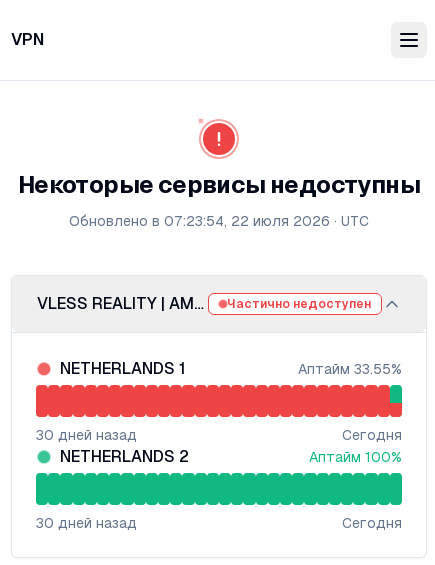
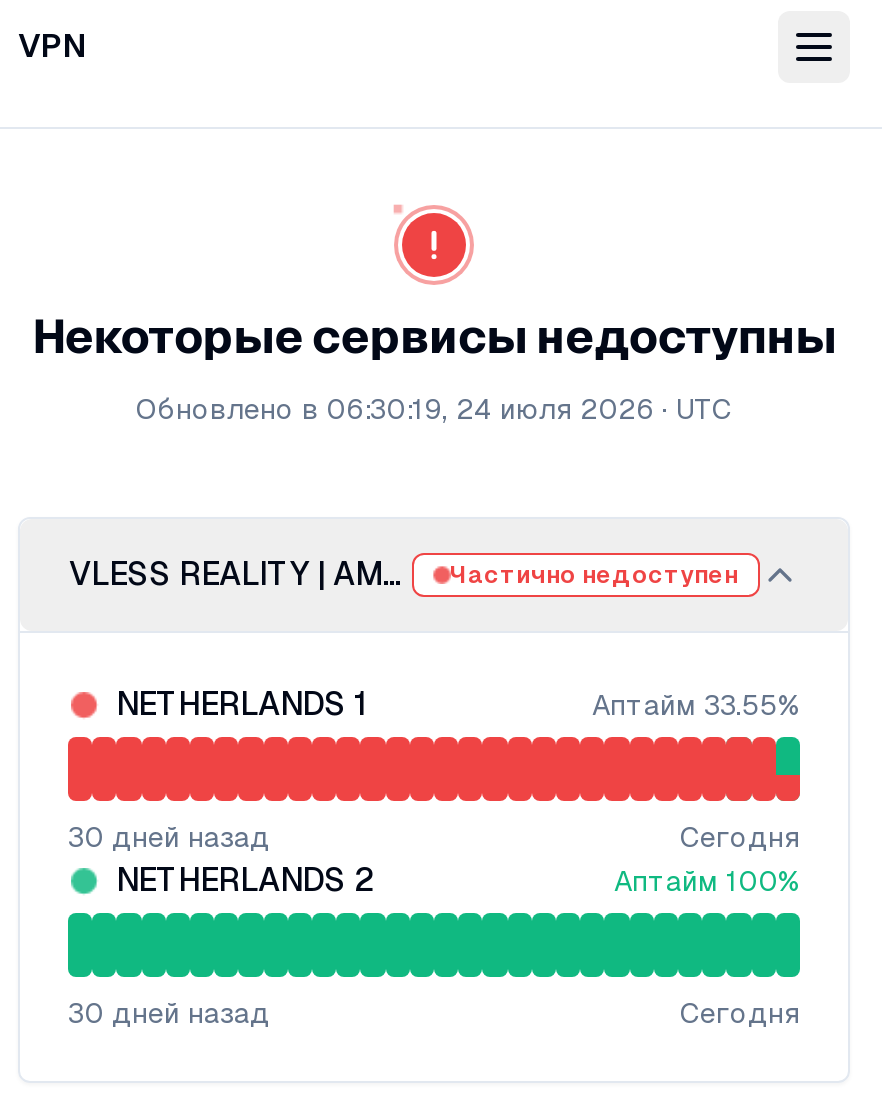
- Обновлено в 07:23:54, 22 июля 2026 · UTC
+ Обновлено в 06:30:19, 24 июля 2026 · UTC
